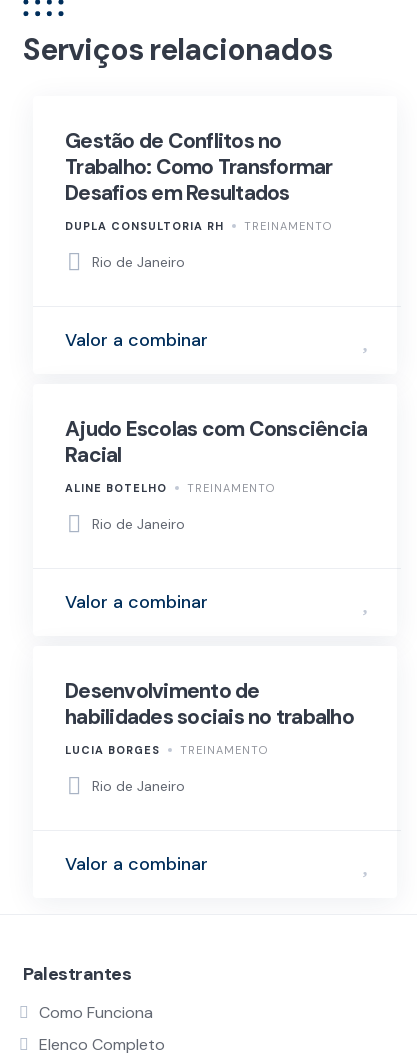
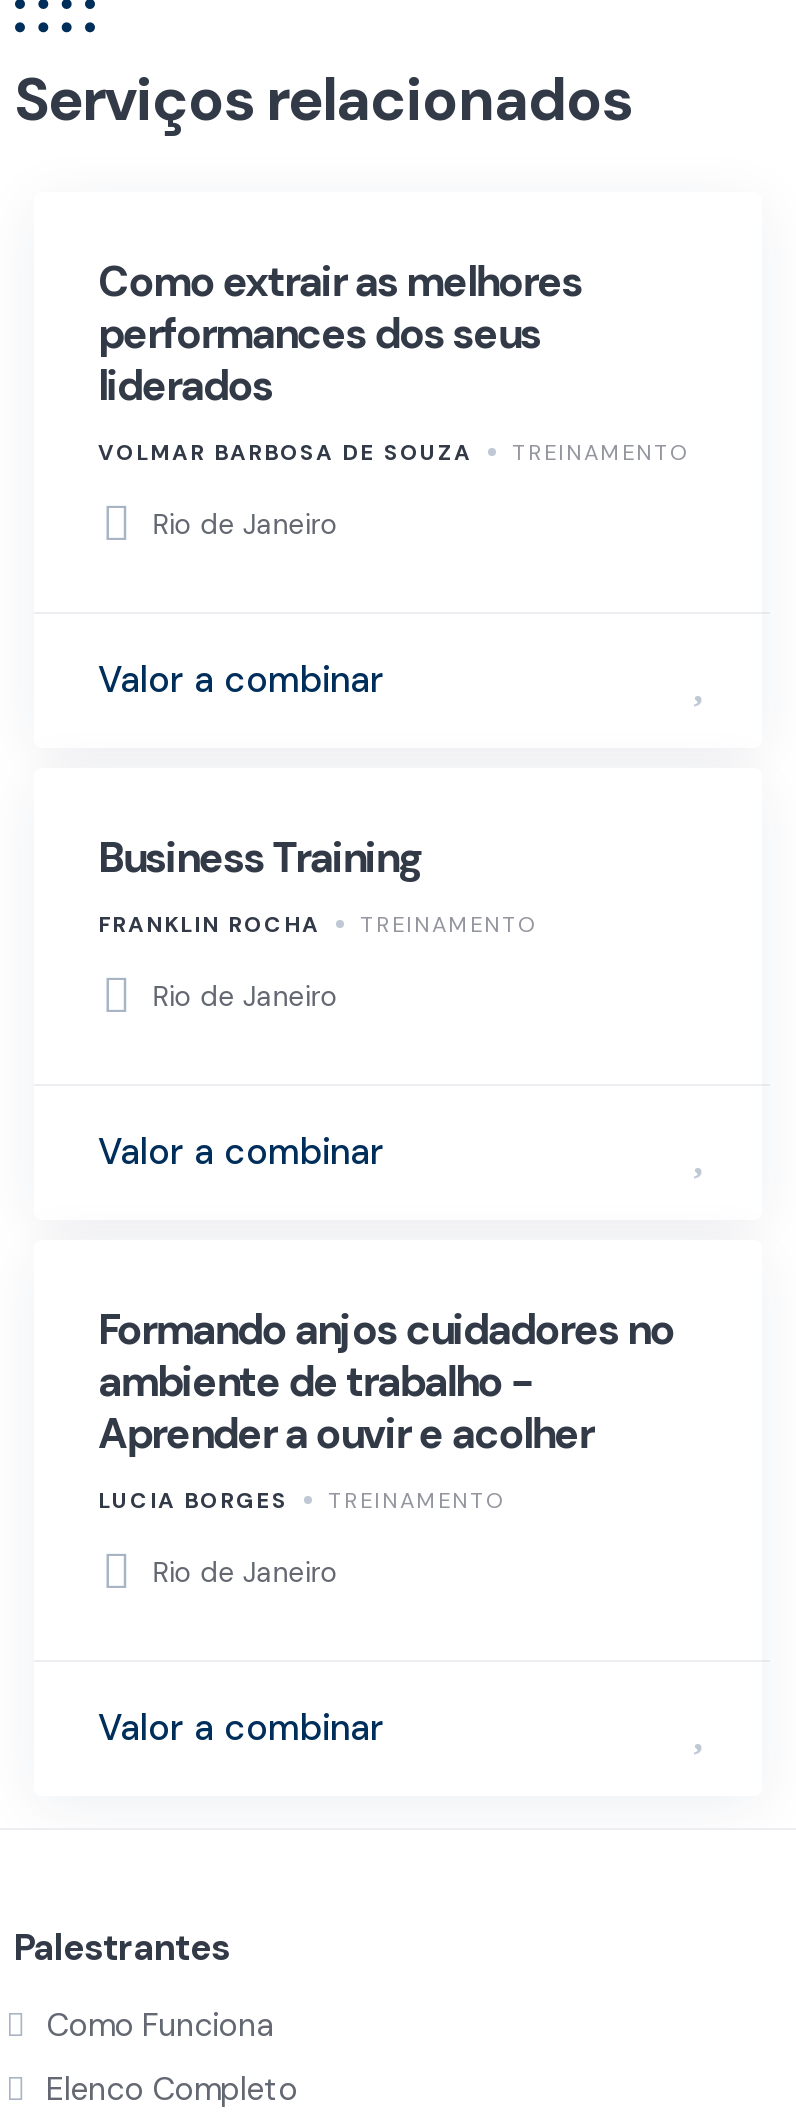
- Gestão de Conflitos no
- Trabalho: Como Transformar
- Desafios em Resultados
- DUPLA CONSULTORIA RH
+ Como extrair as melhores
+ performances dos seus
+ liderados
+ VOLMAR BARBOSA DE SOUZA

- Ajudo Escolas com Consciência
- Racial
- ALINE BOTELHO
+ Business Training
+ FRANKLIN ROCHA

moved up: TREINAMENTO | Rio de Janeiro | Valor a combinar

- Desenvolvimento de
- habilidades sociais no trabalho
+ Formando anjos cuidadores no
+ ambiente de trabalho -
+ Aprender a ouvir e acolher
